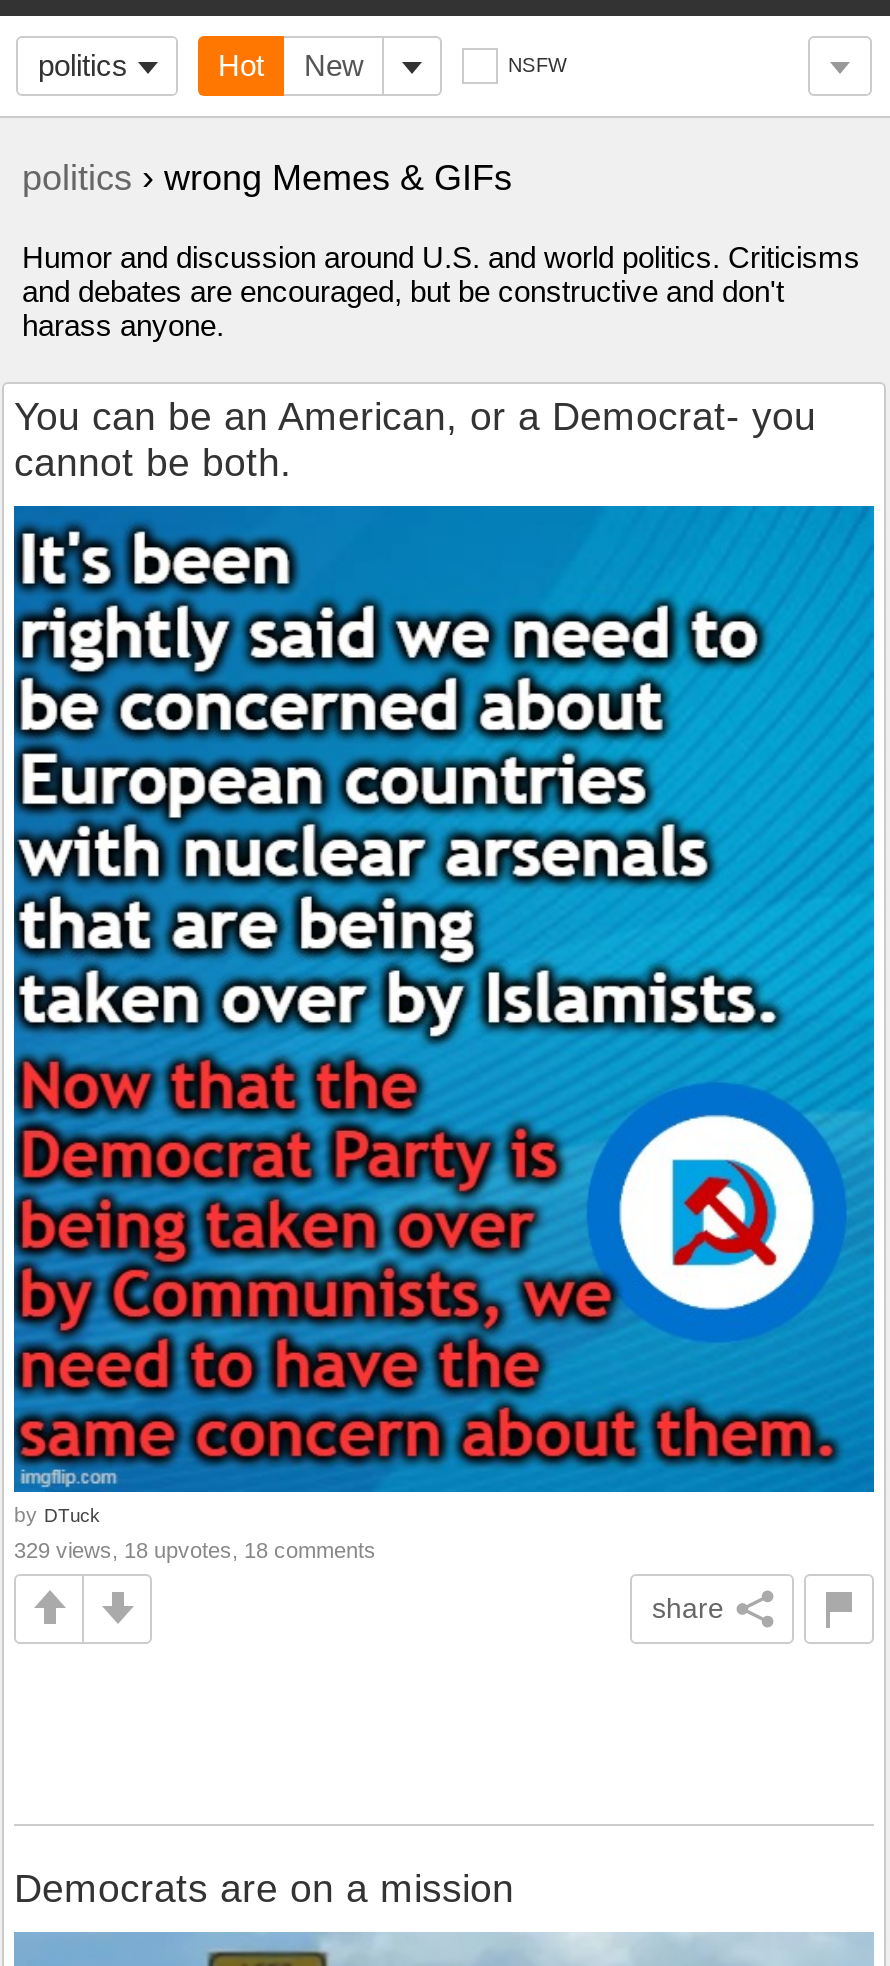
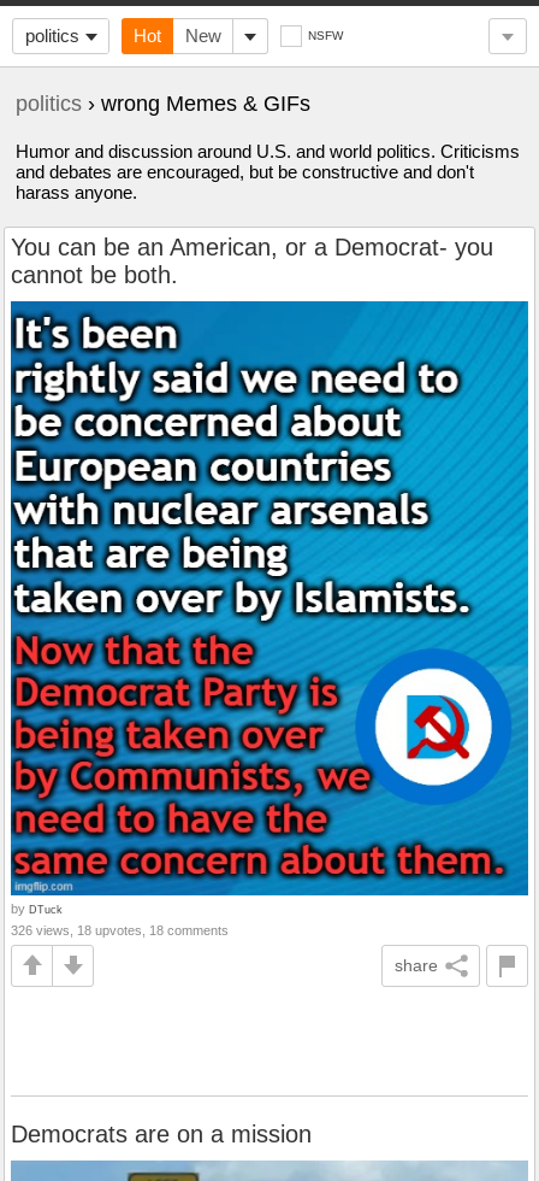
- 329 views, 18 upvotes, 18 comments
+ 326 views, 18 upvotes, 18 comments
